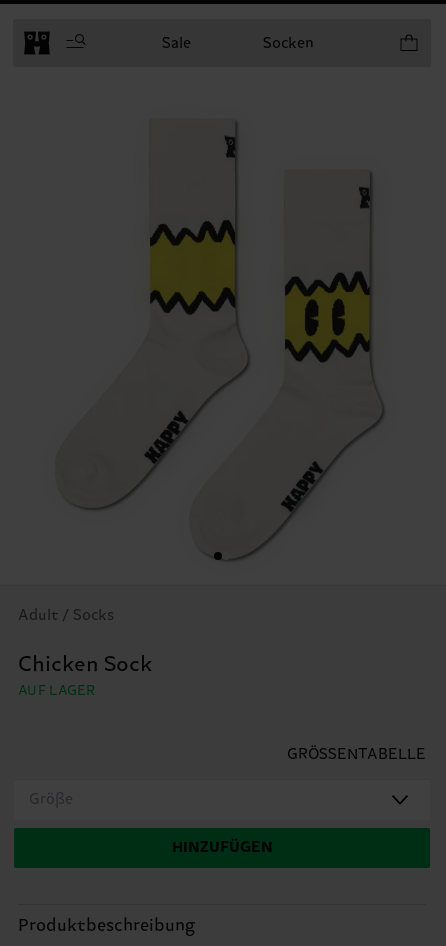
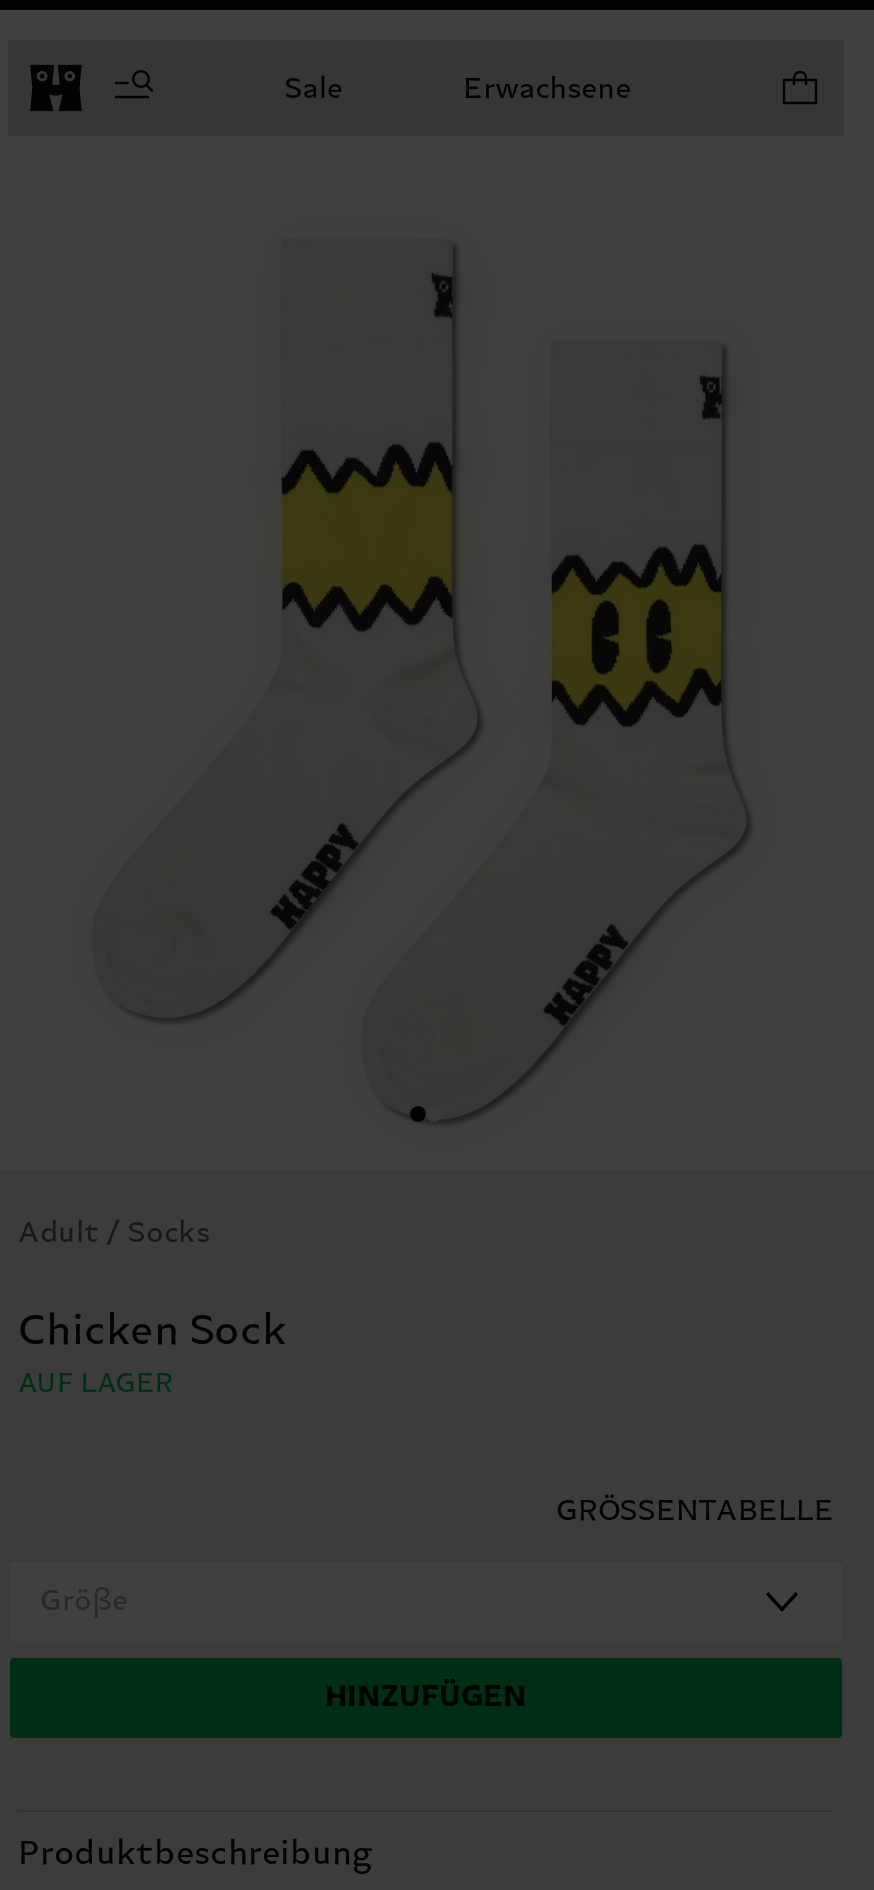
- Socken
+ Erwachsene
